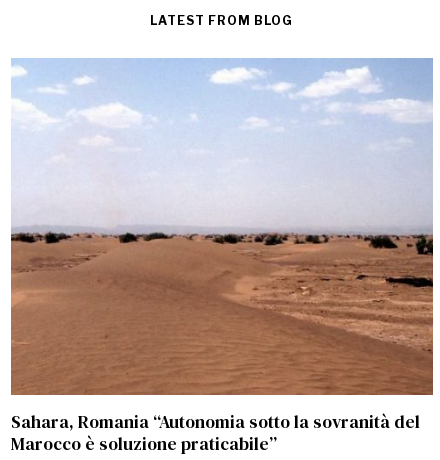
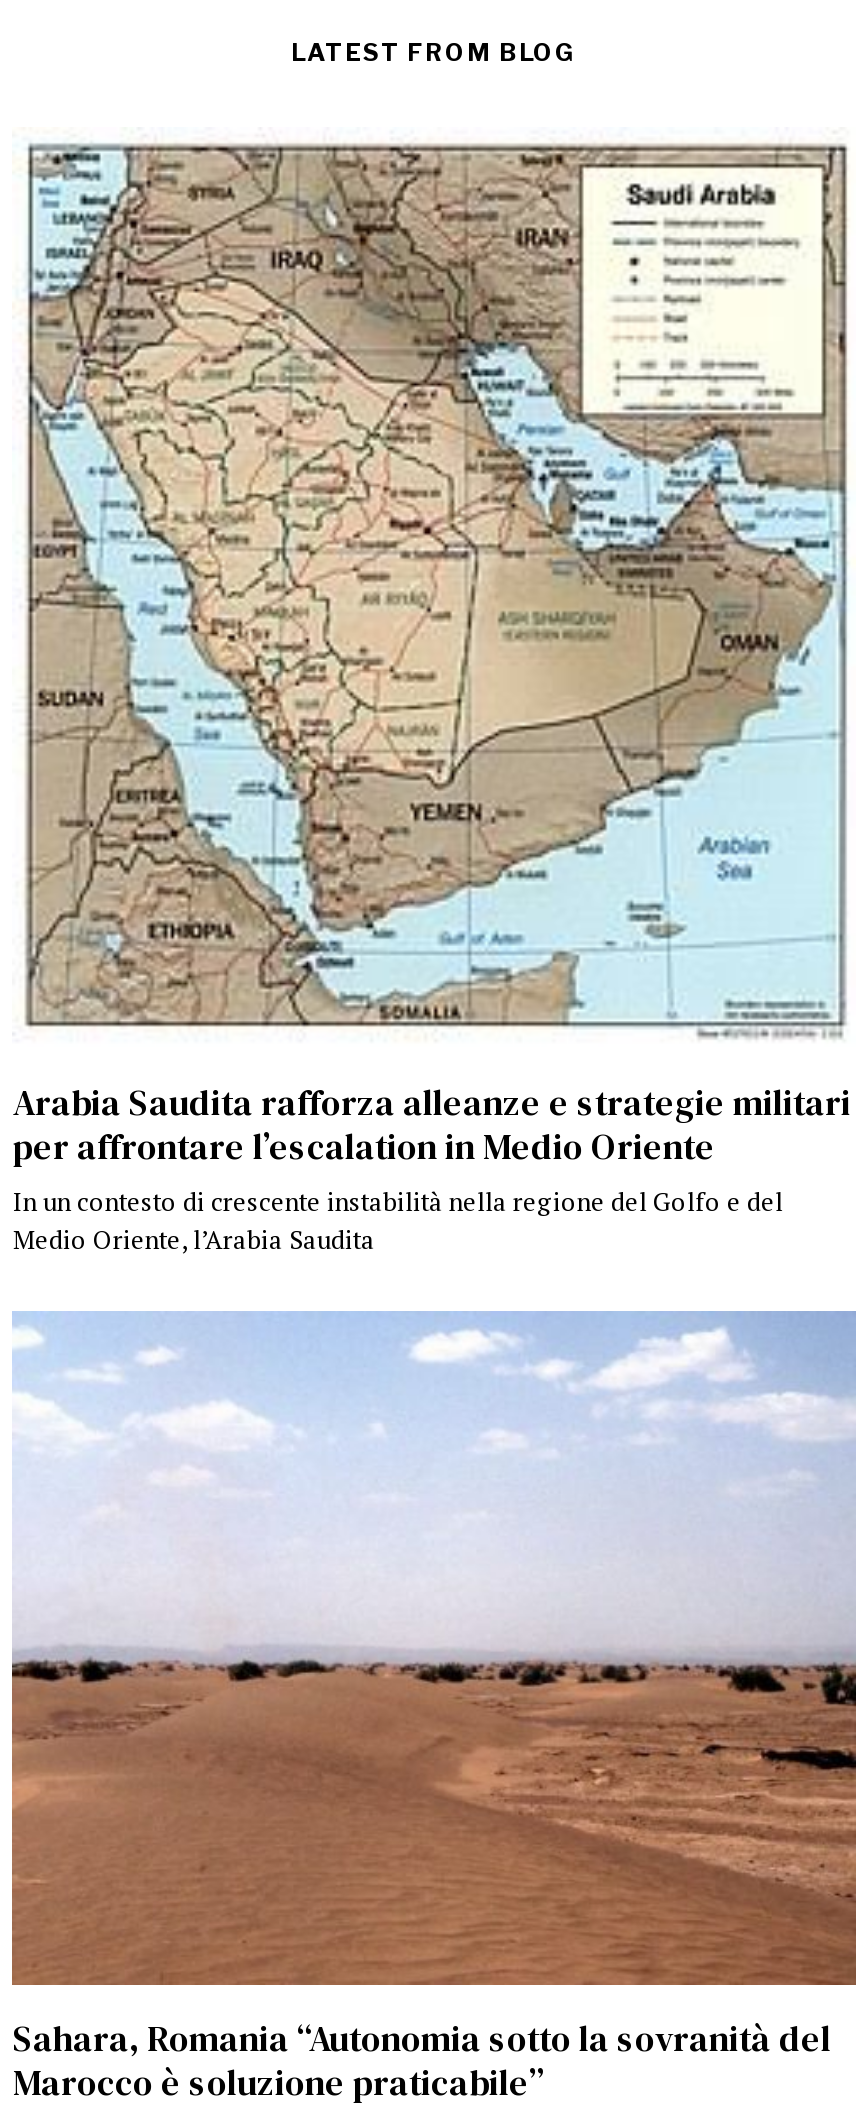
+ [image]
+ Arabia Saudita rafforza alleanze e strategie militari
+ per affrontare l’escalation in Medio Oriente
+ In un contesto di crescente instabilità nella regione del Golfo e del
+ Medio Oriente, l’Arabia Saudita
